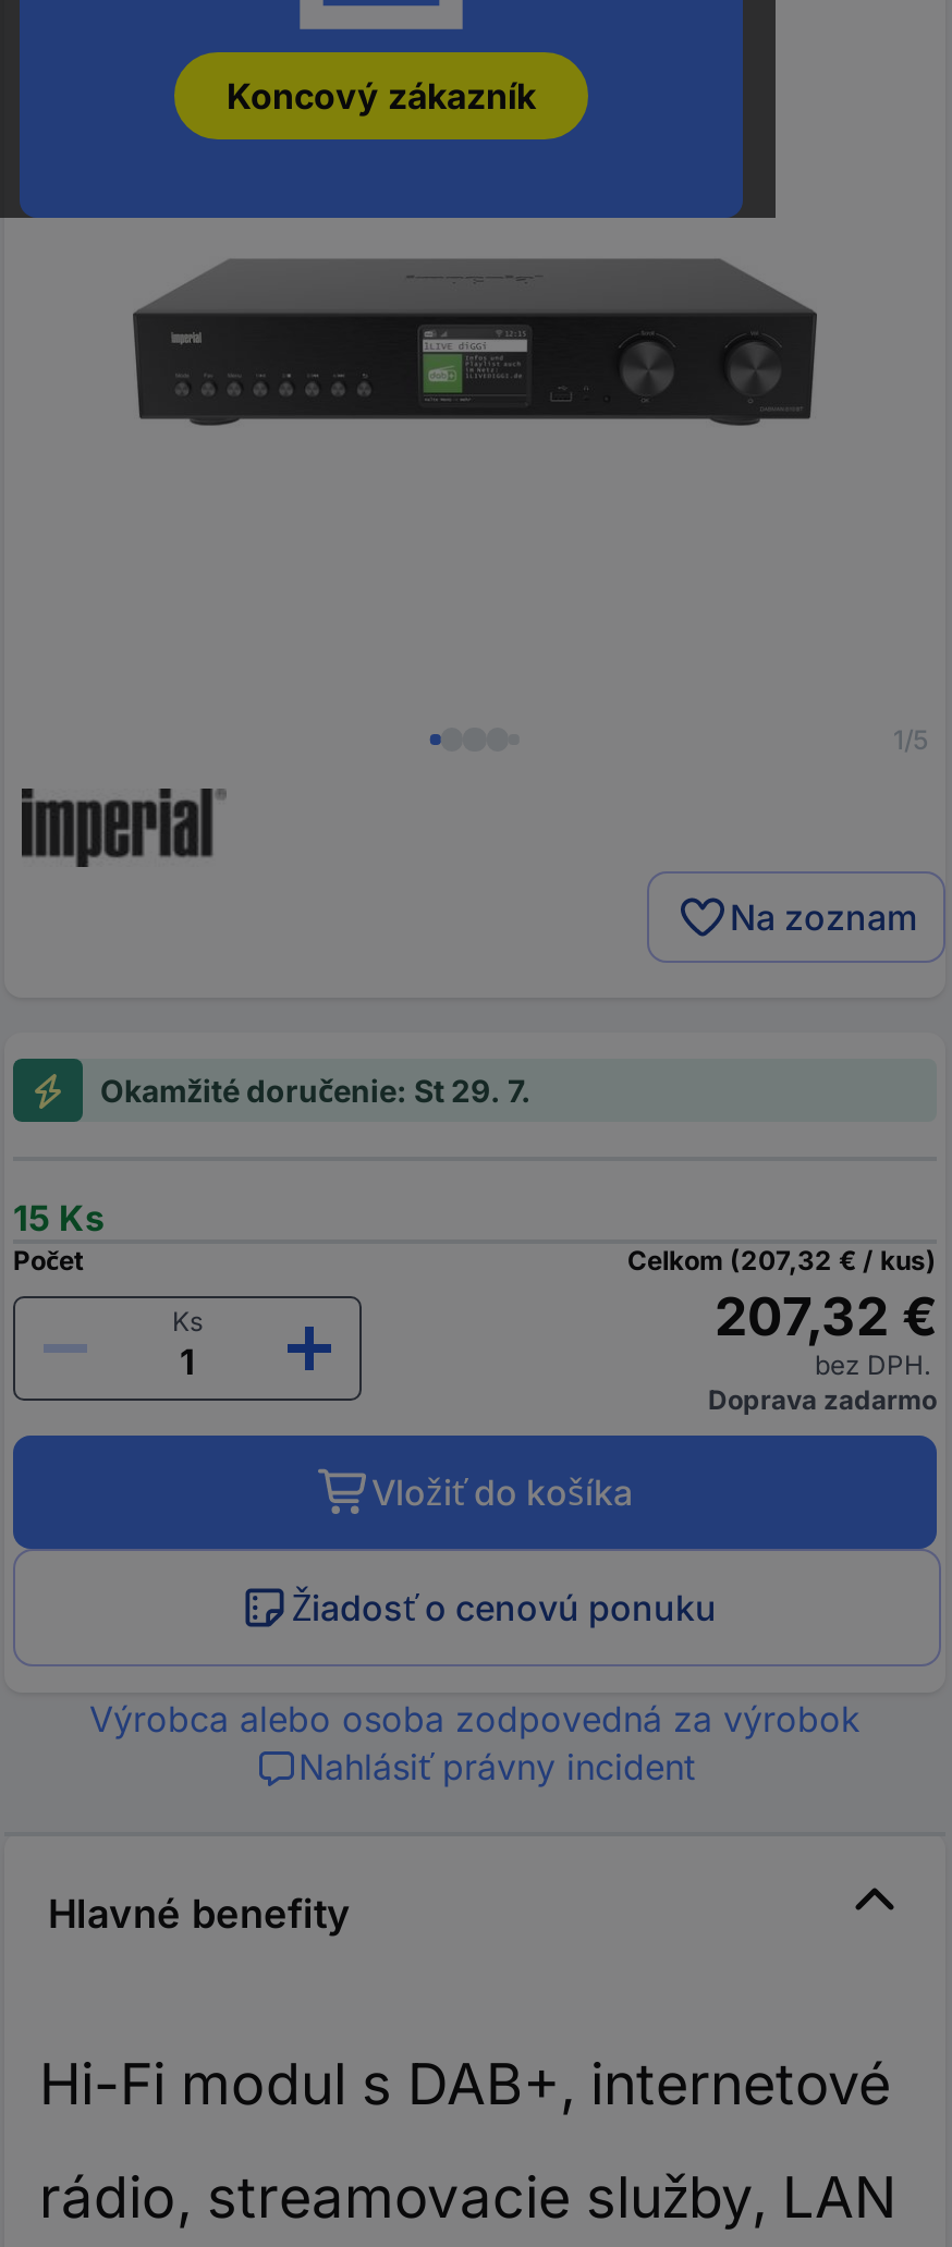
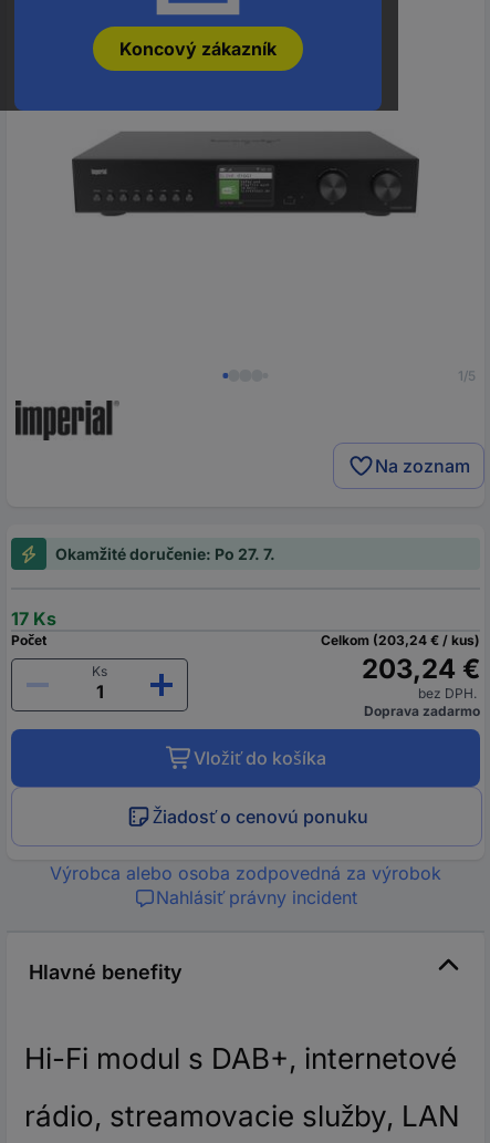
- Okamžité doručenie: St 29. 7.
+ Okamžité doručenie: Po 27. 7.

- 15 Ks
+ 17 Ks

- Celkom (207,32 € / kus)
+ Celkom (203,24 € / kus)

- 207,32 €
+ 203,24 €
